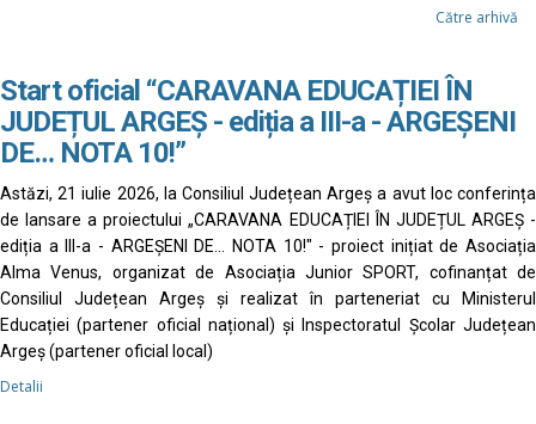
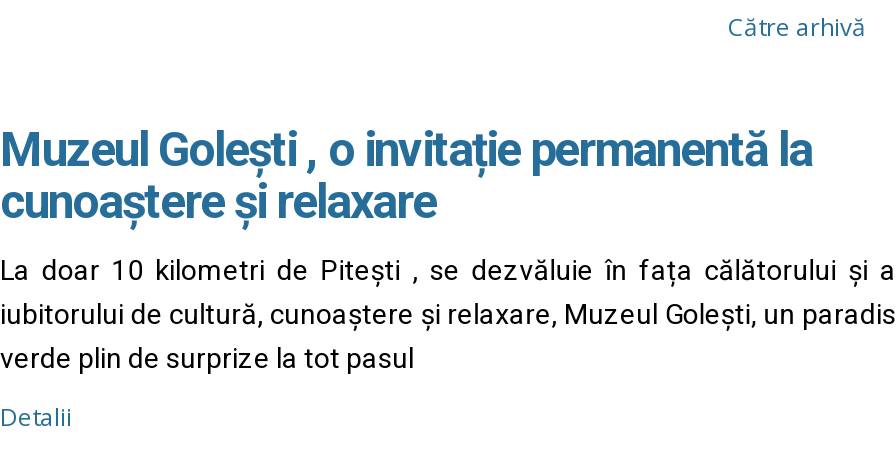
- Start oficial “CARAVANA EDUCAȚIEI ÎN
- JUDEȚUL ARGEȘ - ediția a III-a - ARGEȘENI
- DE… NOTA 10!”
- Astăzi, 21 iulie 2026, la Consiliul Județean Argeș a avut loc conferința
- de lansare a proiectului „CARAVANA EDUCAȚIEI ÎN JUDEȚUL ARGEȘ -
- ediția a III-a - ARGEȘENI DE… NOTA 10!" - proiect inițiat de Asociația
- Alma Venus, organizat de Asociația Junior SPORT, cofinanțat de
- Consiliul Județean Argeș și realizat în parteneriat cu Ministerul
- Educației (partener oficial național) și Inspectoratul Școlar Județean
- Argeș (partener oficial local)
+ Muzeul Golești , o invitație permanentă la
+ cunoaștere și relaxare
+ La doar 10 kilometri de Pitești , se dezvăluie în fața călătorului și a
+ iubitorului de cultură, cunoaștere și relaxare, Muzeul Golești, un paradis
+ verde plin de surprize la tot pasul
